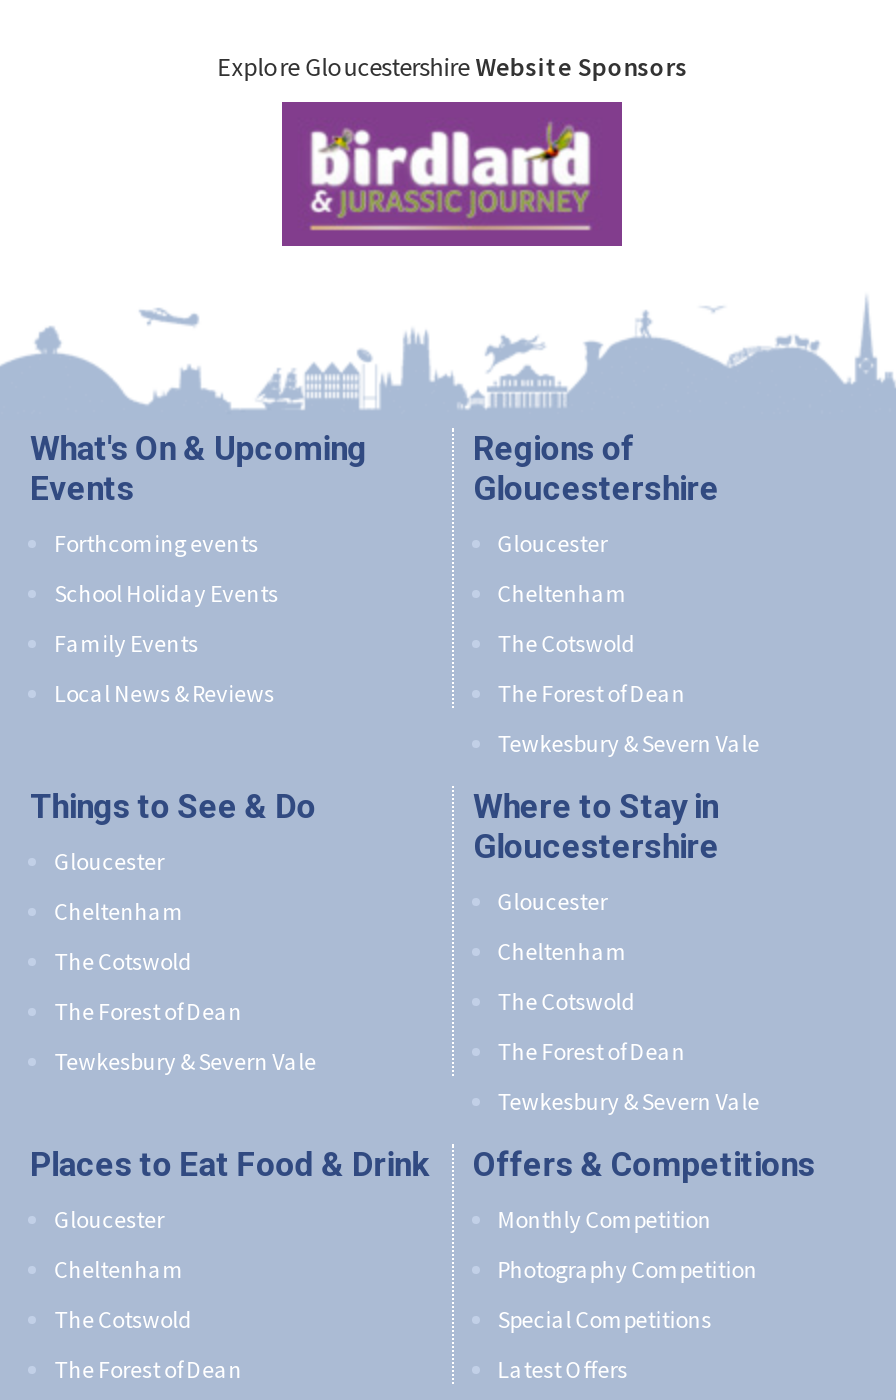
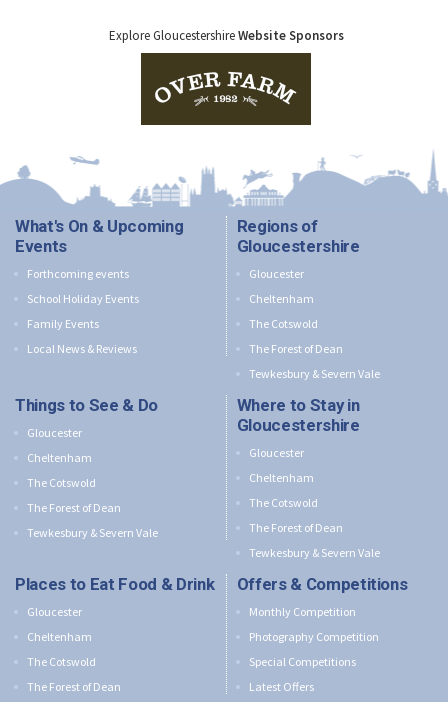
- [image]
+ [image]
